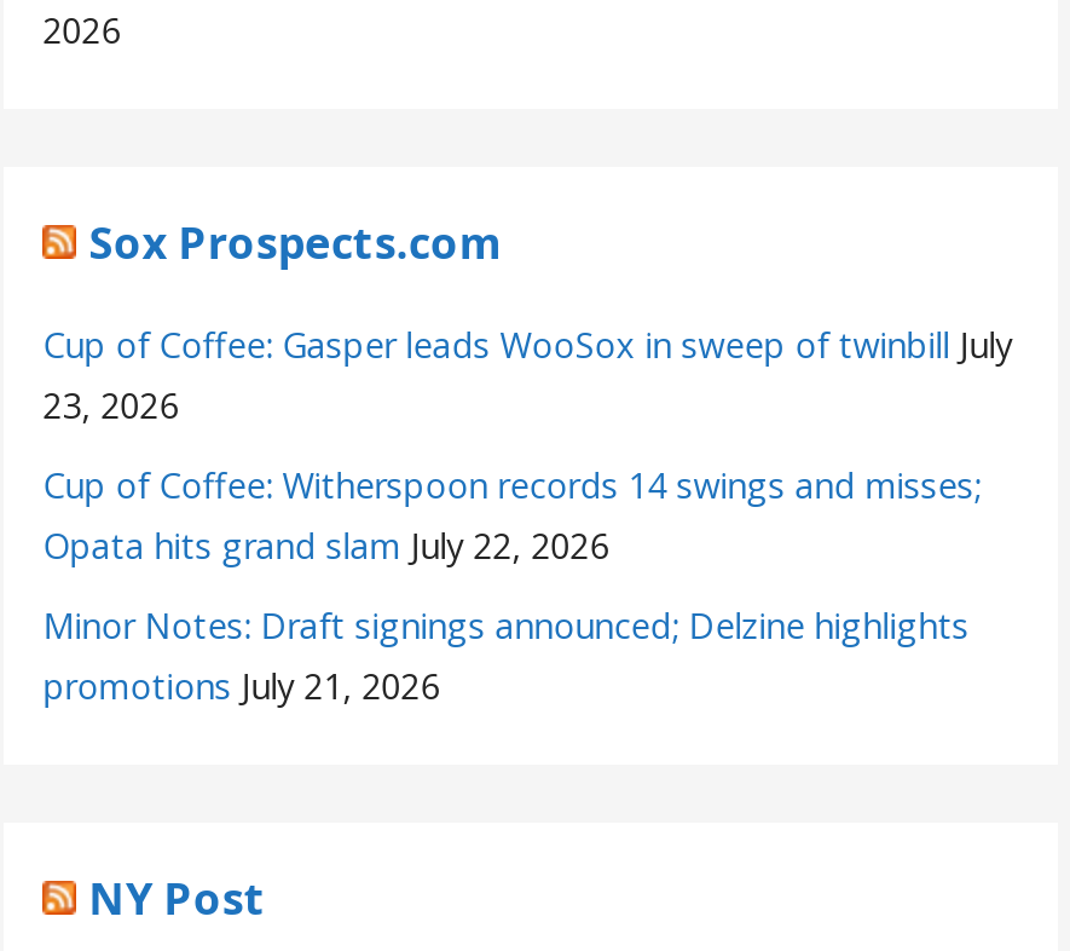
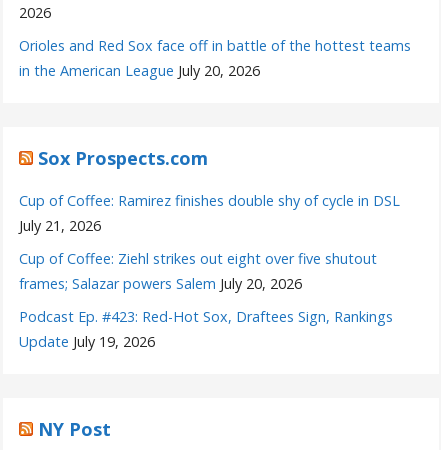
+ Orioles and Red Sox face off in battle of the hottest teams
+ in the American League July 20, 2026

- Cup of Coffee: Gasper leads WooSox in sweep of twinbill July
- 23, 2026
+ Cup of Coffee: Ramirez finishes double shy of cycle in DSL
+ July 21, 2026

- Cup of Coffee: Witherspoon records 14 swings and misses;
- Opata hits grand slam July 22, 2026
+ Cup of Coffee: Ziehl strikes out eight over five shutout
+ frames; Salazar powers Salem July 20, 2026

- Minor Notes: Draft signings announced; Delzine highlights
- promotions July 21, 2026
+ Podcast Ep. #423: Red-Hot Sox, Draftees Sign, Rankings
+ Update July 19, 2026
